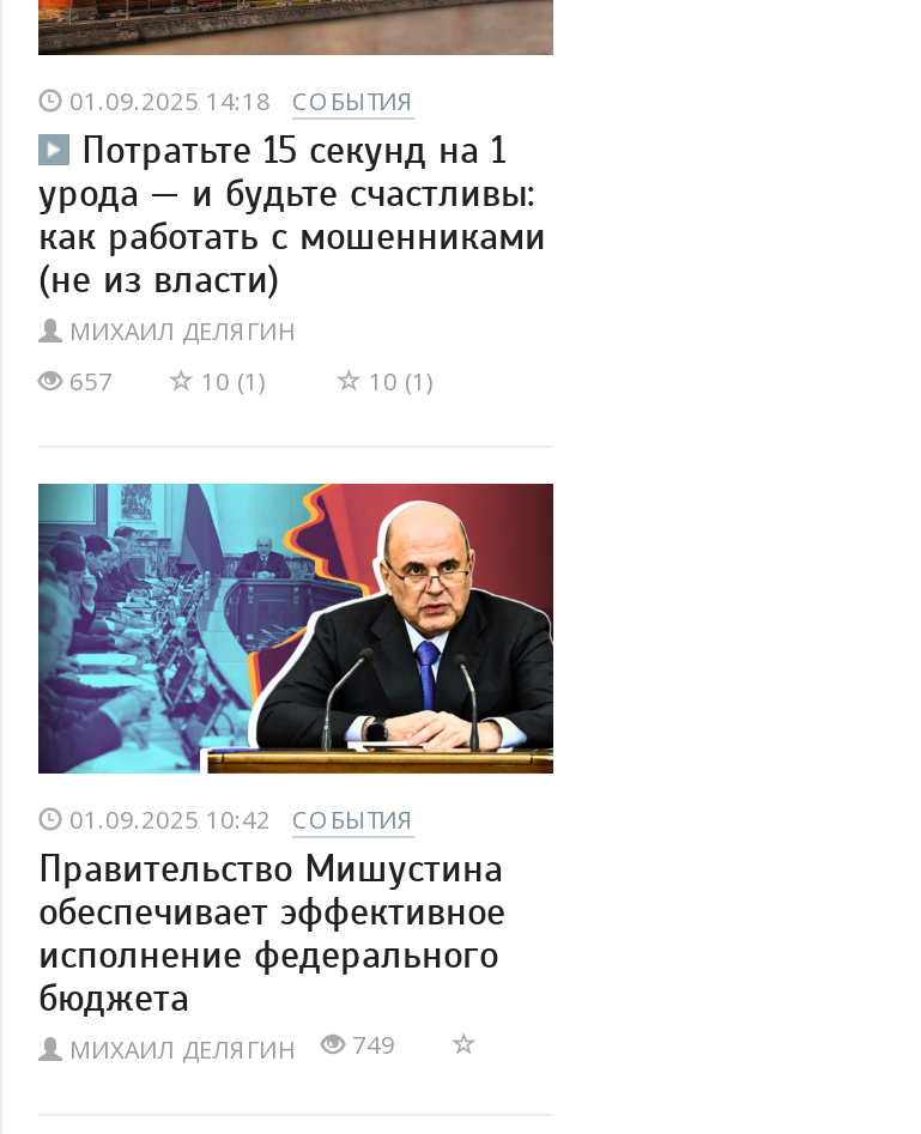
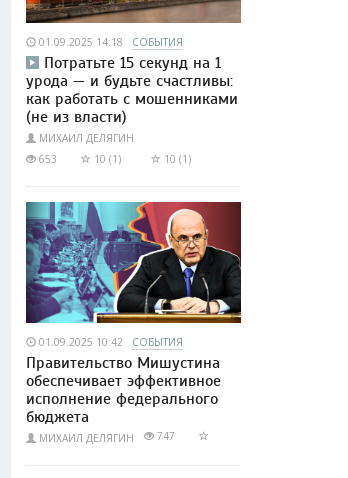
- 657
+ 653

- МИХАИЛ ДЕЛЯГИН 749
+ МИХАИЛ ДЕЛЯГИН 747
